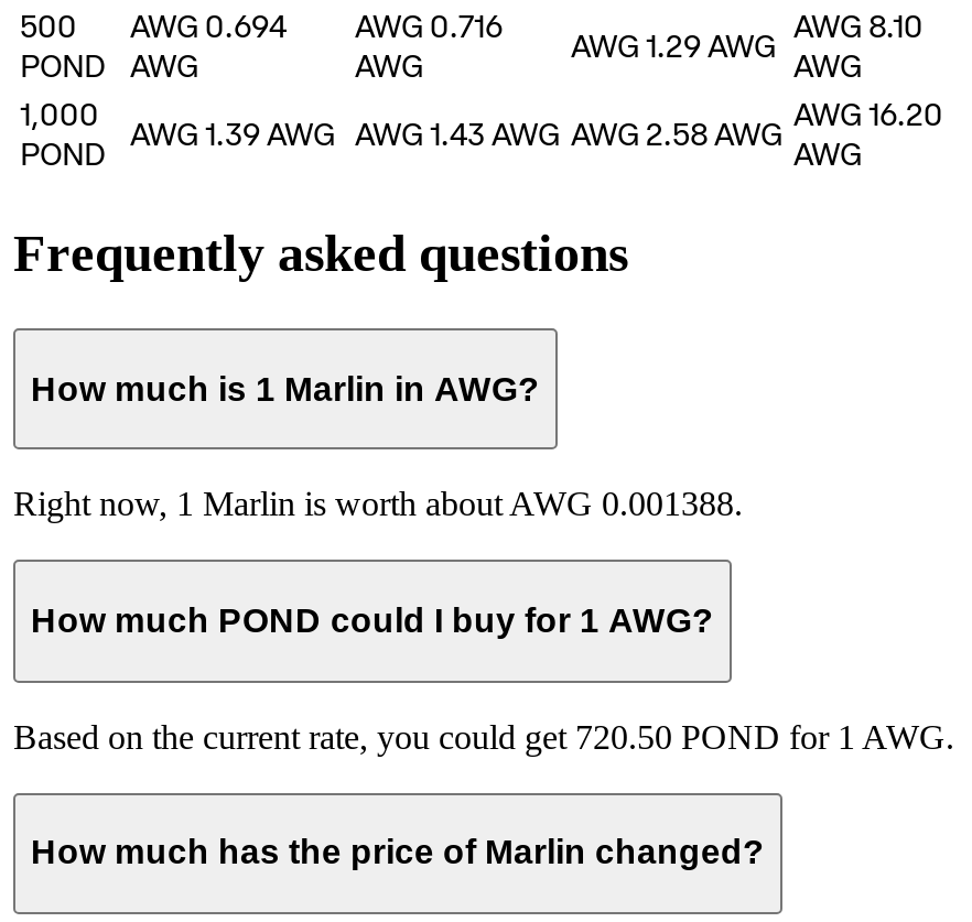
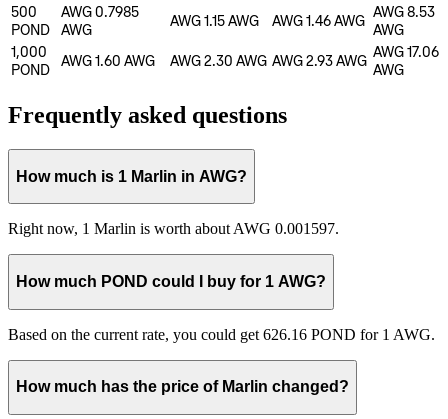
- AWG 0.694
+ AWG 0.7985

- AWG 0.716
- AWG
- AWG 1.29 AWG AWG 8.10
+ AWG 1.15 AWG
+ AWG 1.46 AWG AWG 8.53

- AWG 1.39 AWG AWG 1.43 AWG AWG 2.58 AWG AWG 16.20
+ AWG 1.60 AWG
+ AWG 2.30 AWG AWG 2.93 AWG AWG 17.06

- Right now, 1 Marlin is worth about AWG 0.001388.
+ Right now, 1 Marlin is worth about AWG 0.001597.

- Based on the current rate, you could get 720.50 POND for 1 AWG.
+ Based on the current rate, you could get 626.16 POND for 1 AWG.
